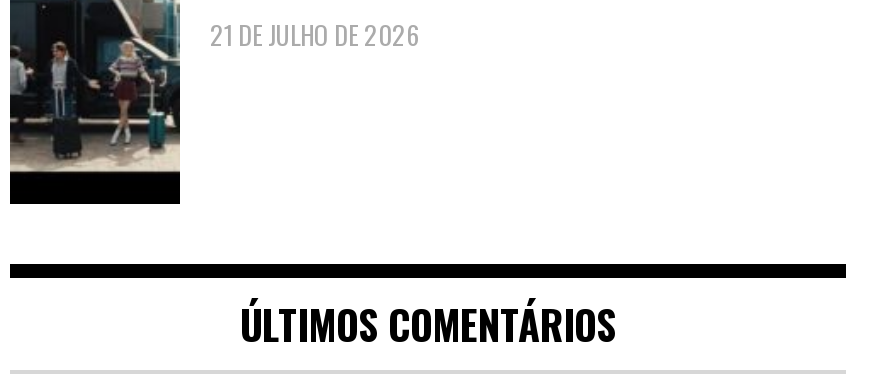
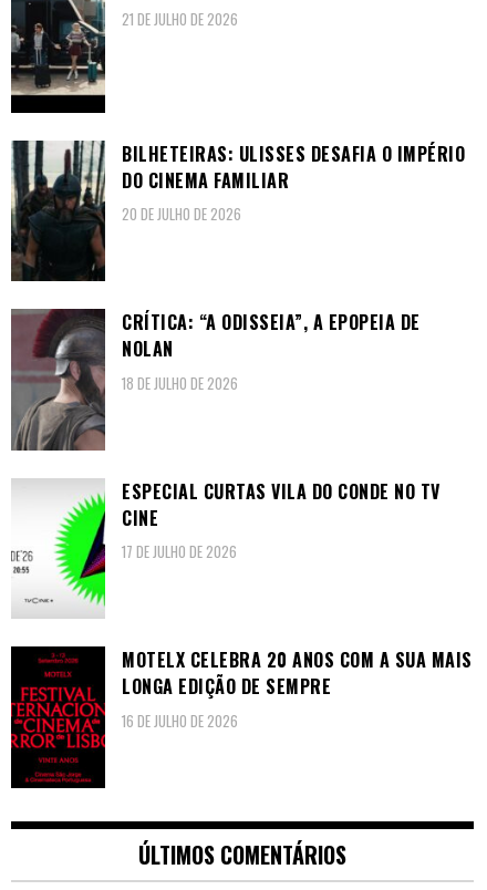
+ [image]
+ BILHETEIRAS: ULISSES DESAFIA O IMPÉRIO
+ DO CINEMA FAMILIAR
+ 20 DE JULHO DE 2026

+ [image]
+ MOTELX CELEBRA 20 ANOS COM A SUA MAIS
+ LONGA EDIÇÃO DE SEMPRE
+ 16 DE JULHO DE 2026

+ [image]
+ CRÍTICA: “A ODISSEIA”, A EPOPEIA DE
+ NOLAN
+ 18 DE JULHO DE 2026

+ [image]
+ ESPECIAL CURTAS VILA DO CONDE NO TV
+ CINE
+ 17 DE JULHO DE 2026
